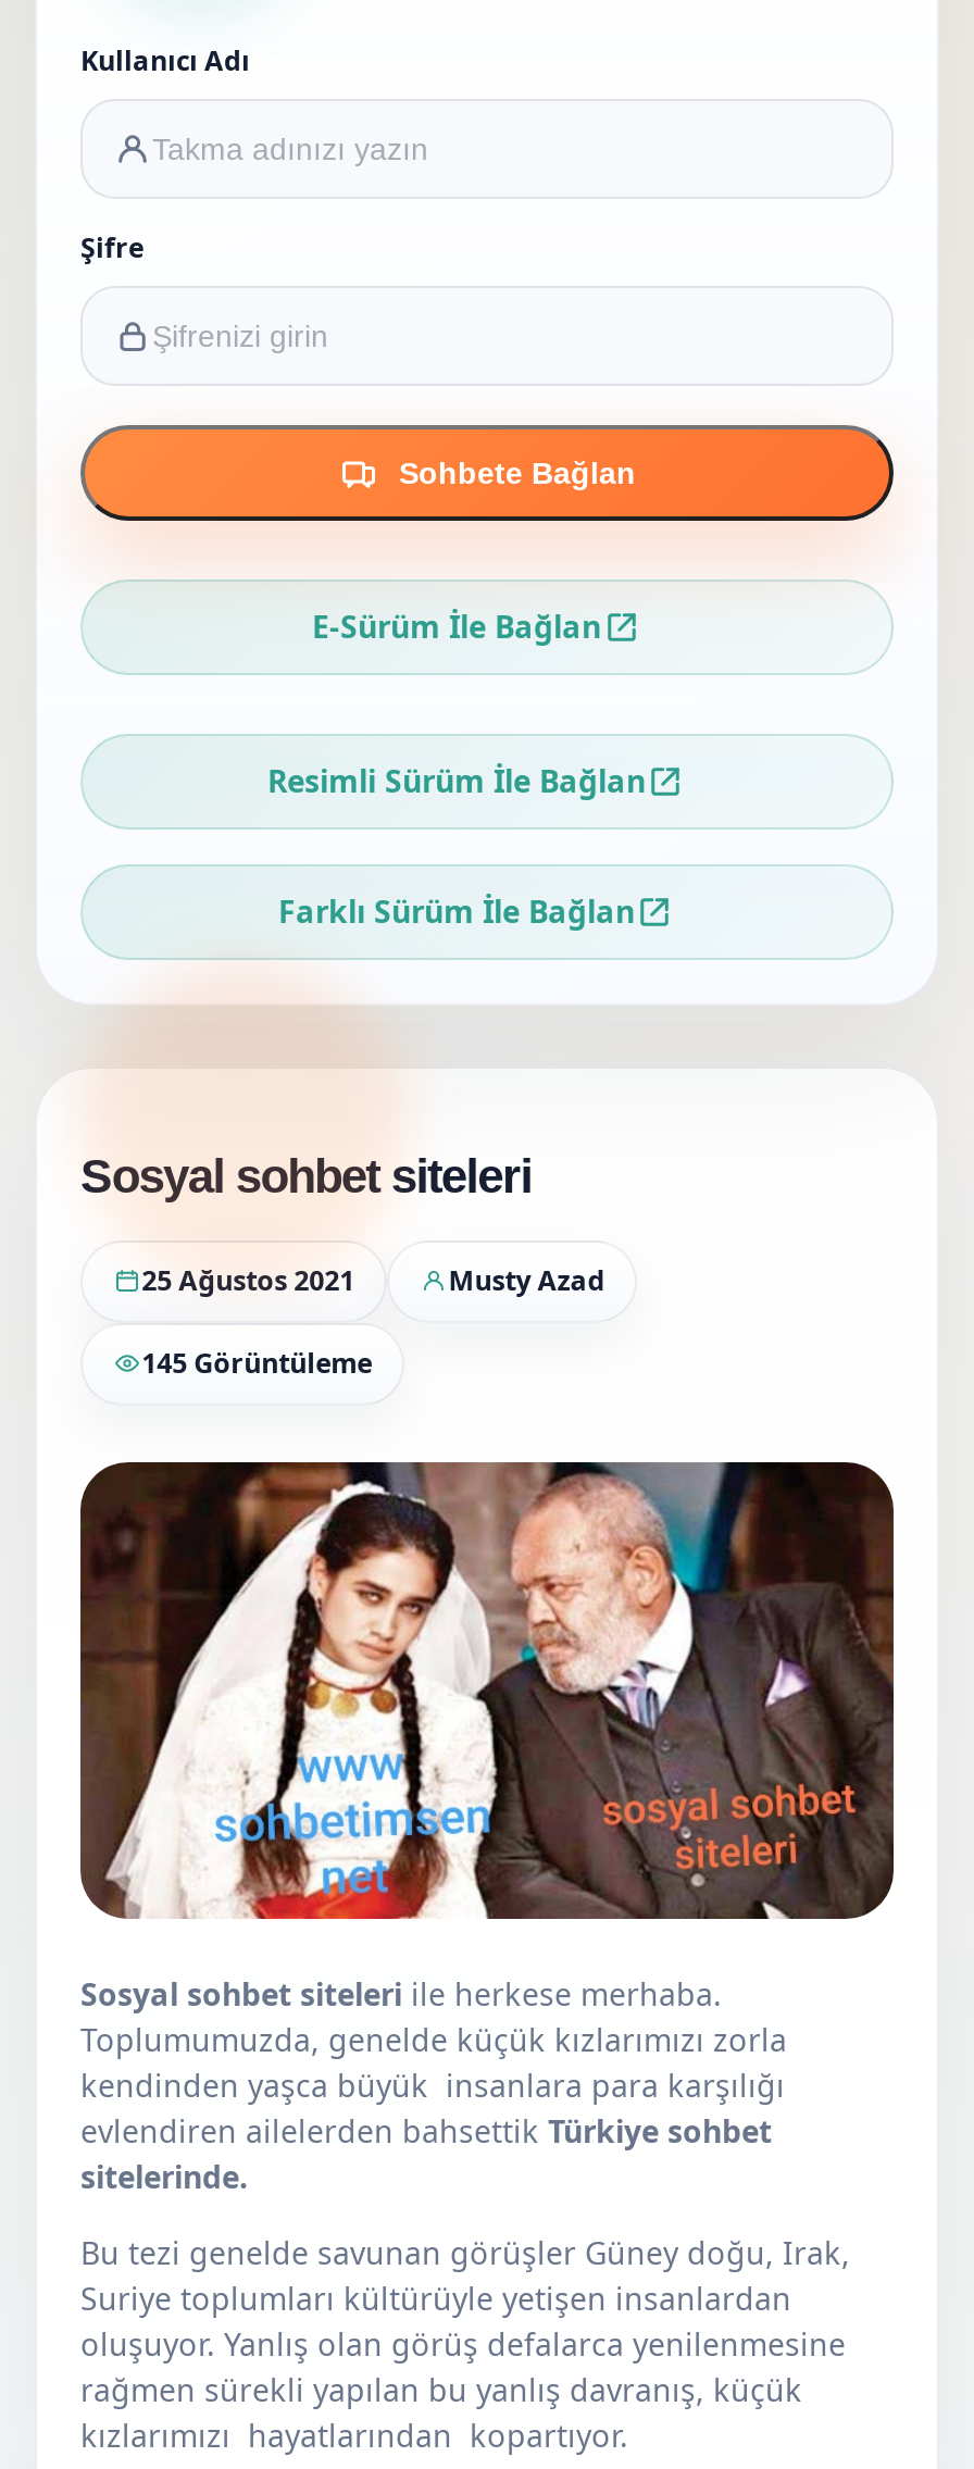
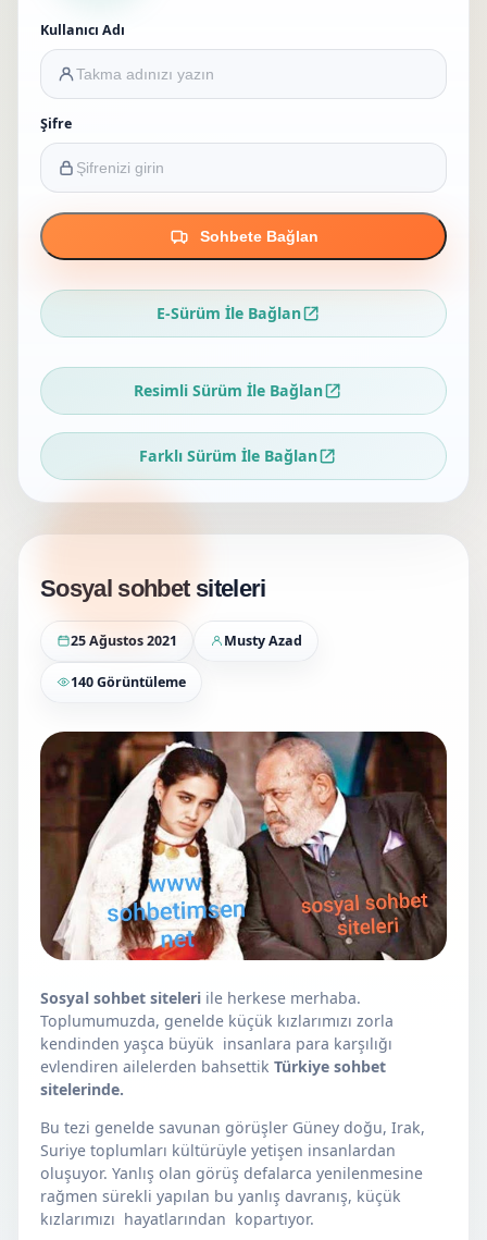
- 145 Görüntüleme
+ 140 Görüntüleme
